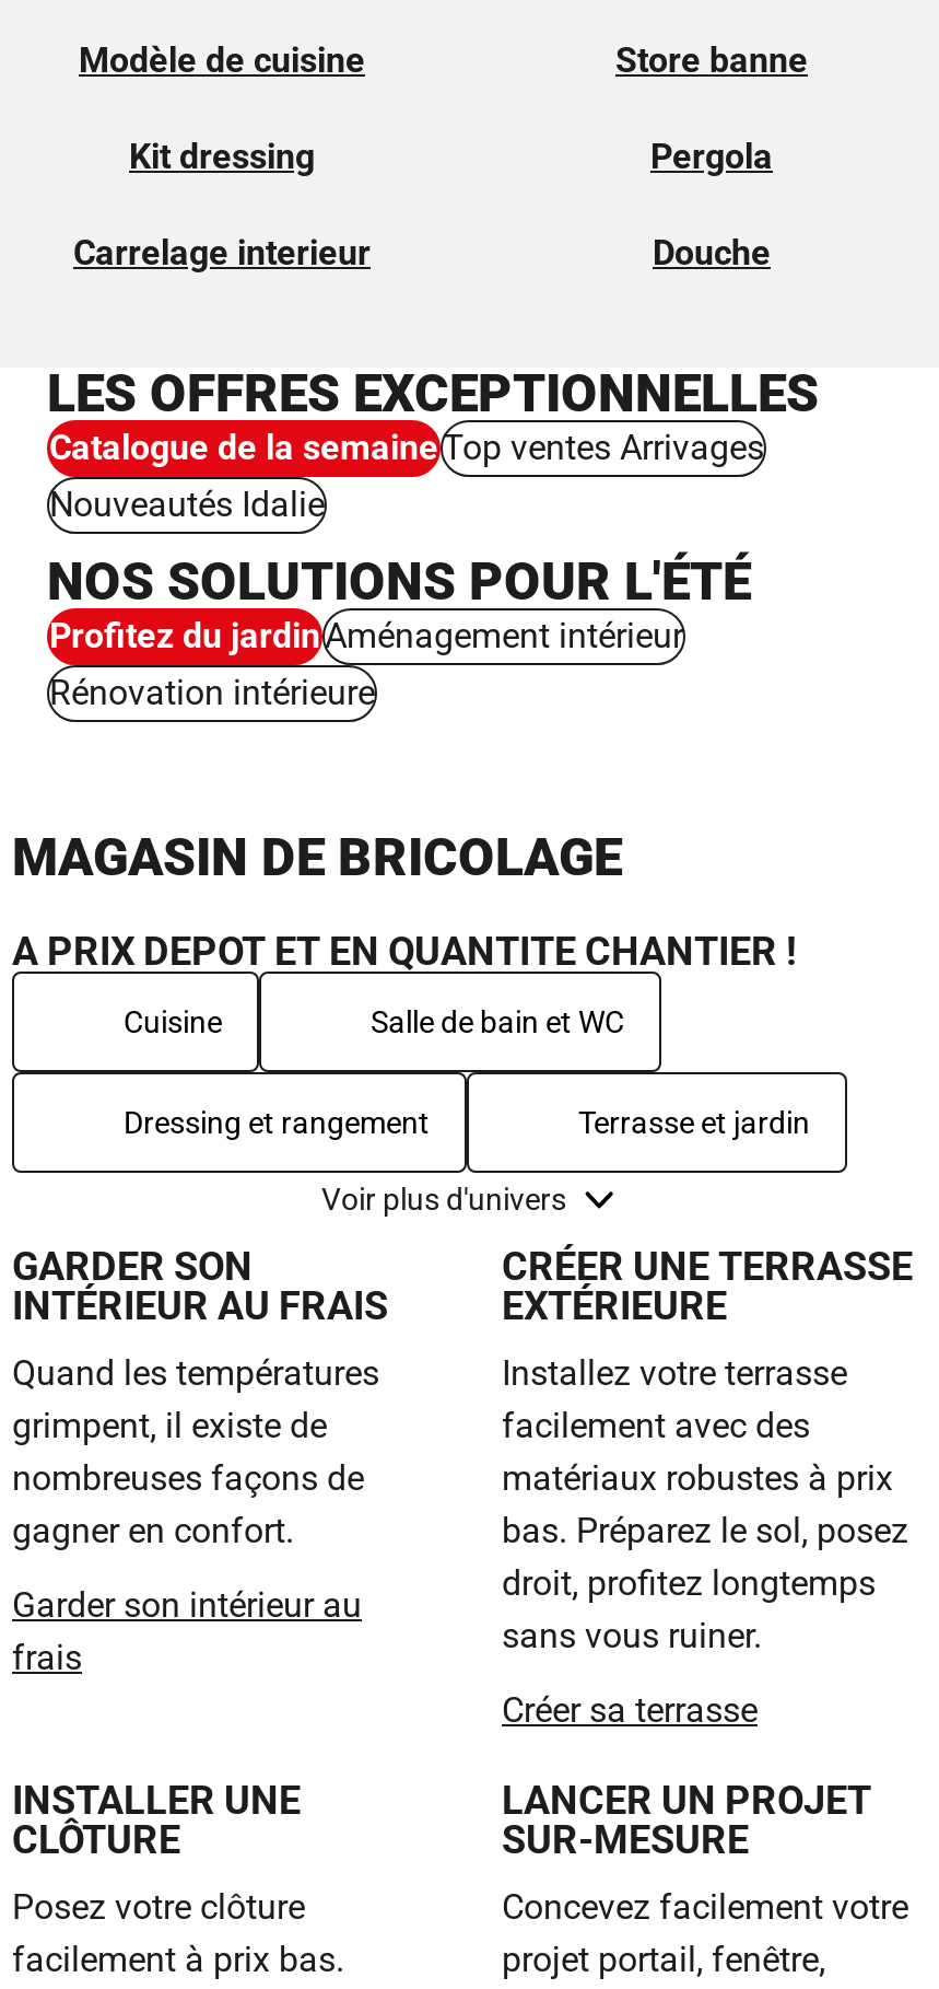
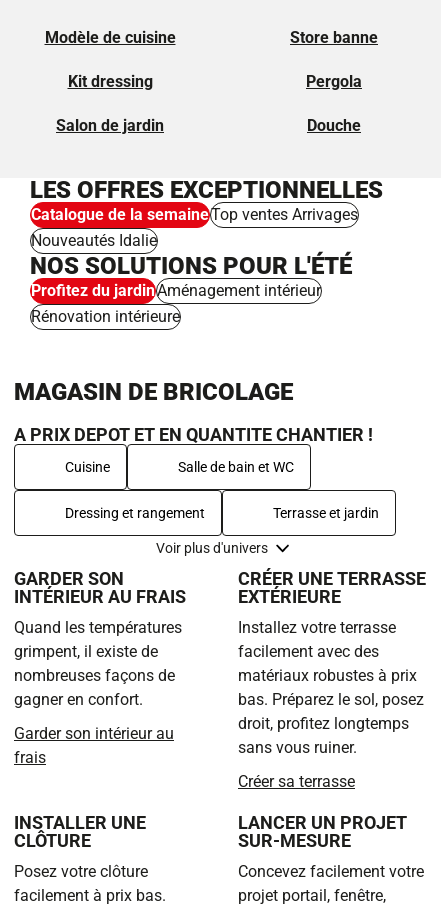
- Carrelage interieur
+ Salon de jardin
